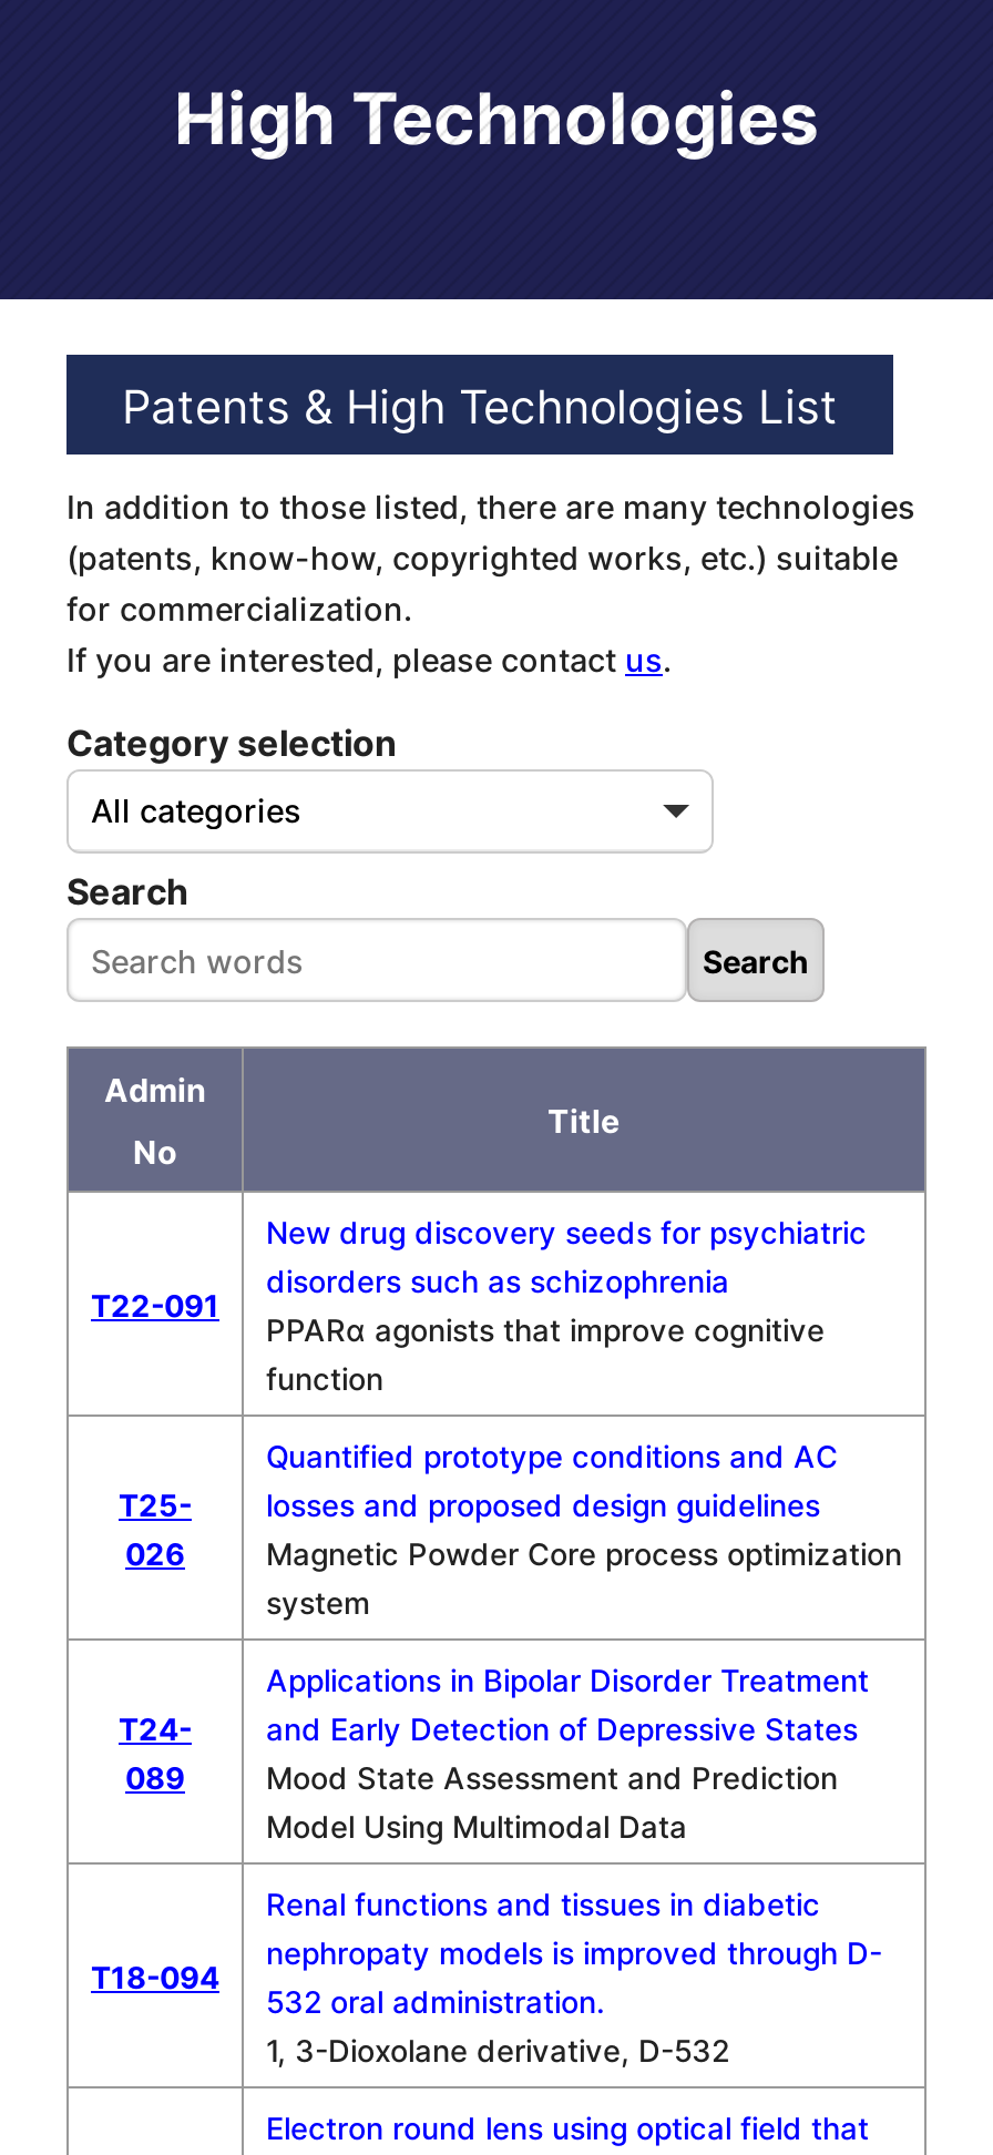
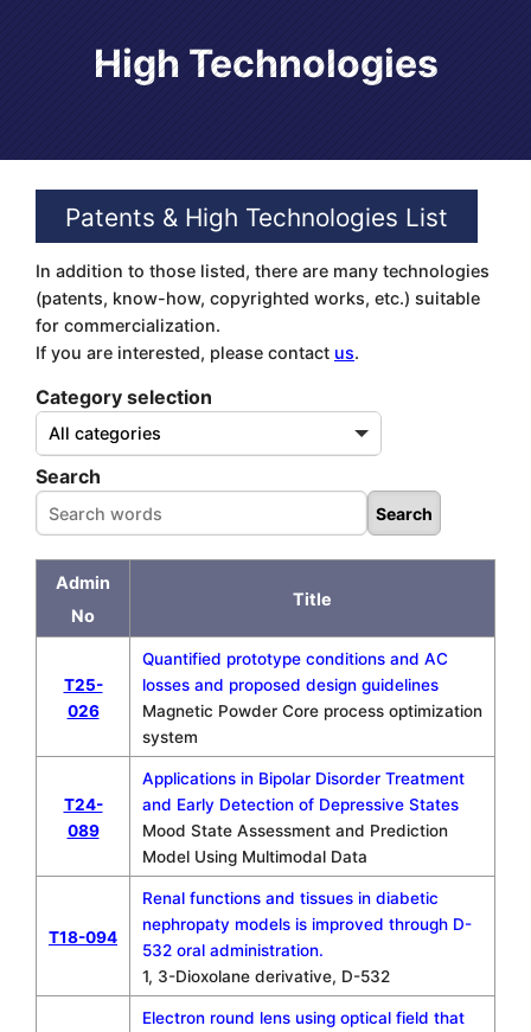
- New drug discovery seeds for psychiatric
- disorders such as schizophrenia
- PPARα agonists that improve cognitive
- function

- T22-091
